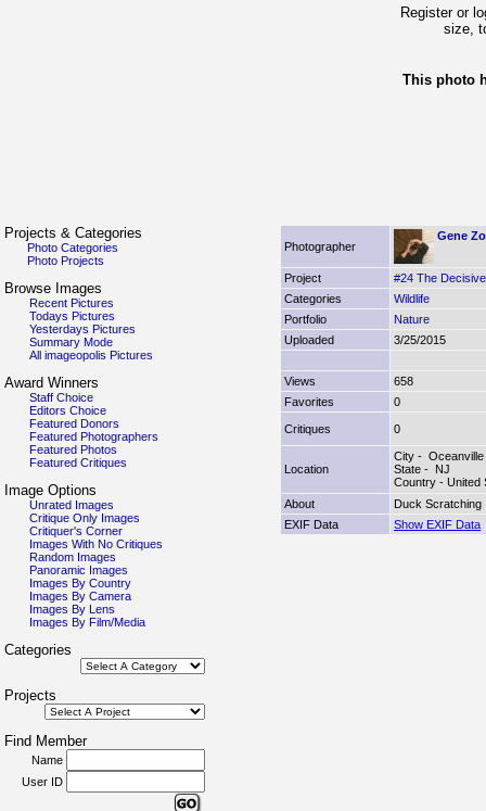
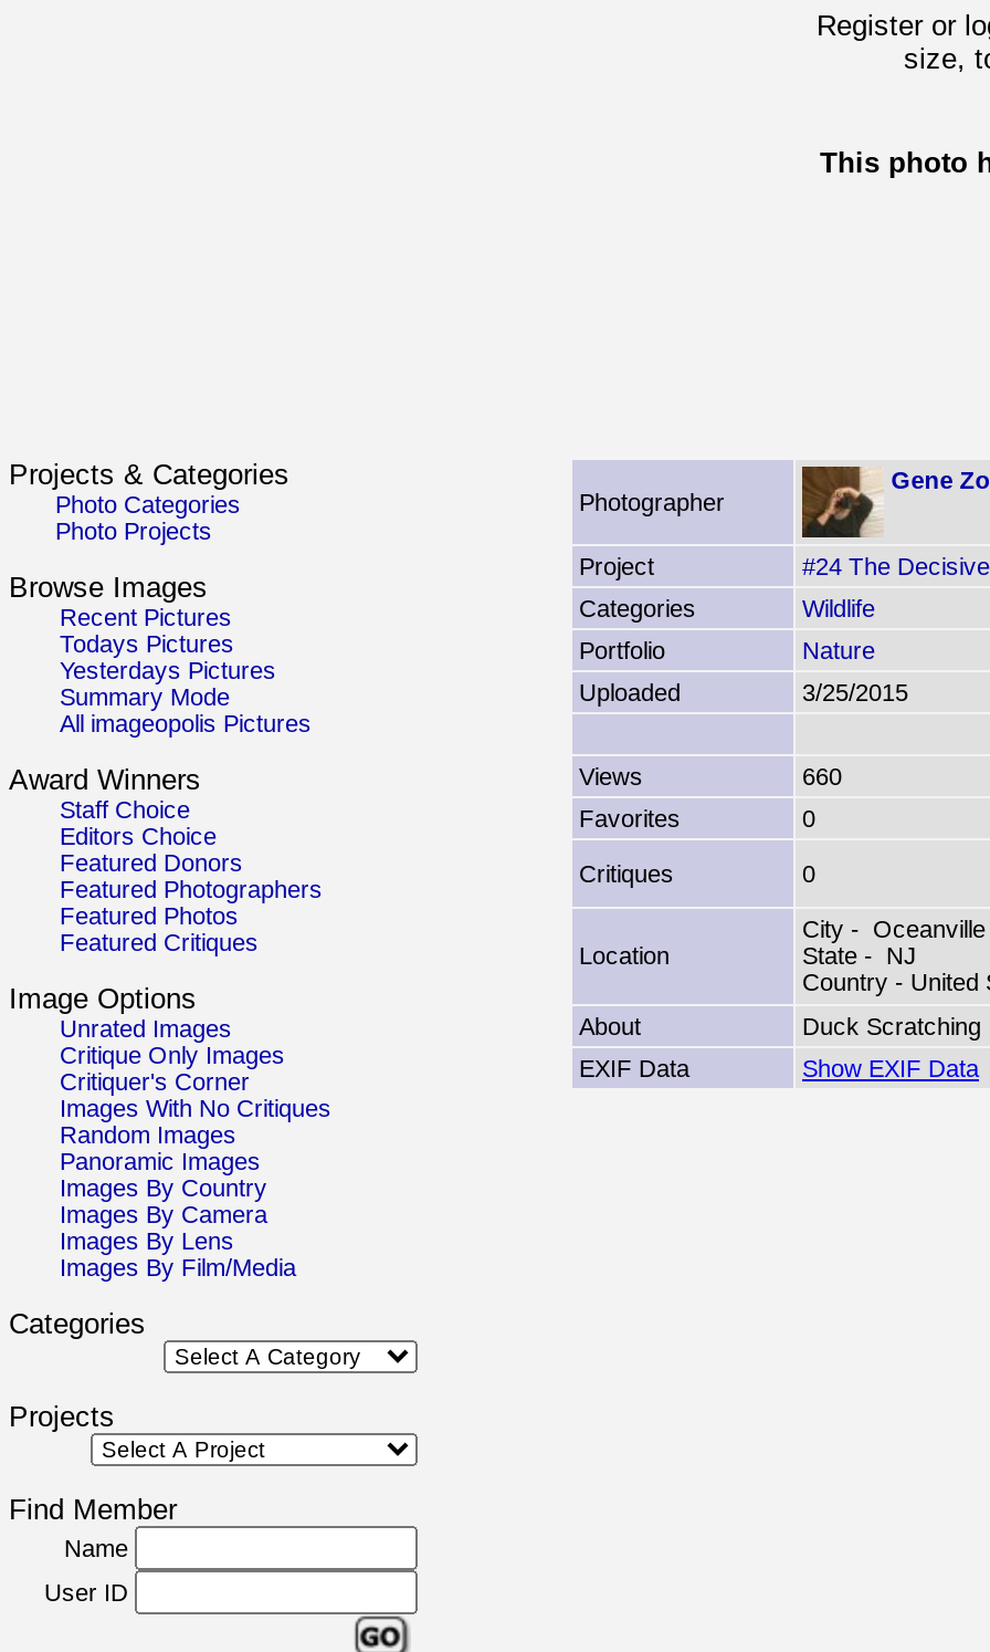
- 658
+ 660
